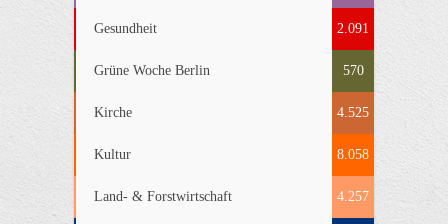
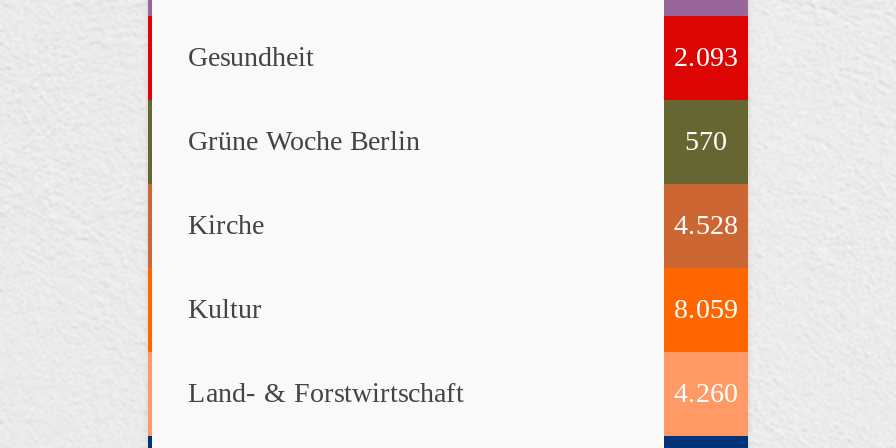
- 2.091
+ 2.093

- 4.525
+ 4.528

- 8.058
+ 8.059

- 4.257
+ 4.260
